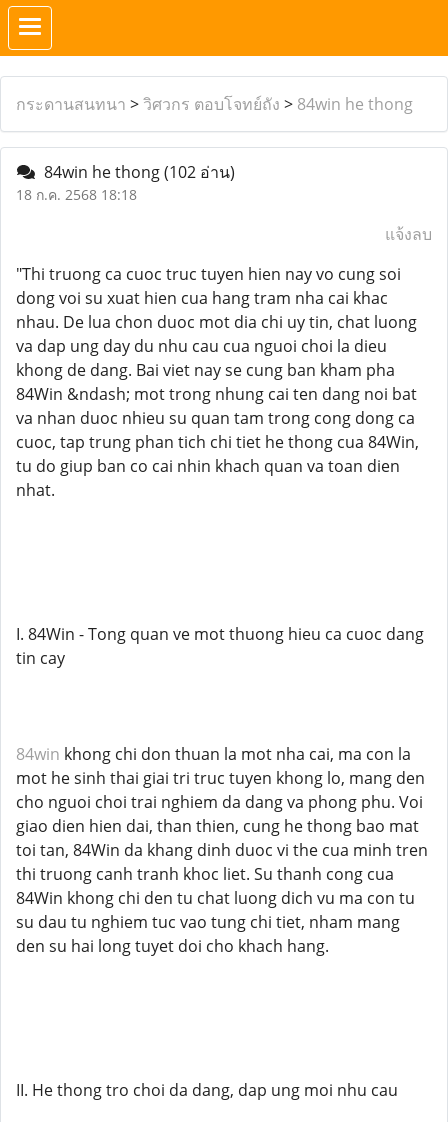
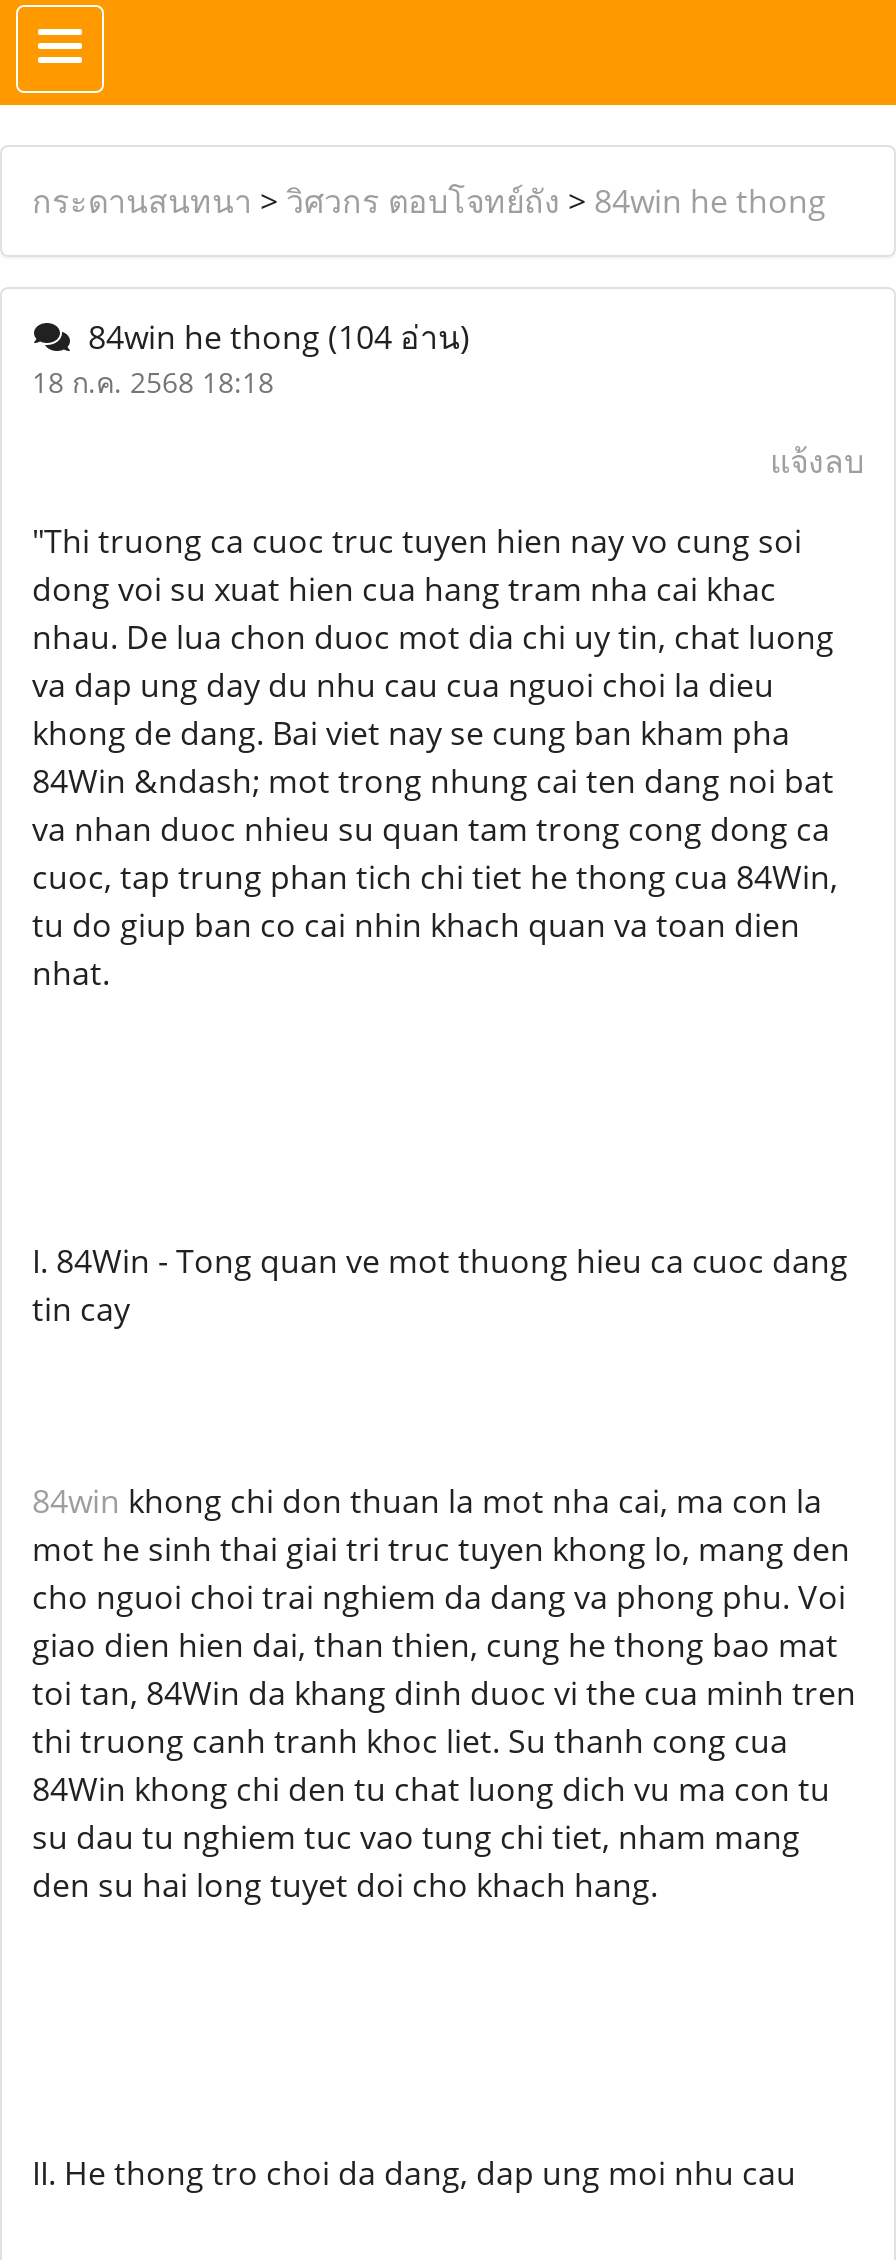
- 84win he thong (102 อ่าน)
+ 84win he thong (104 อ่าน)
